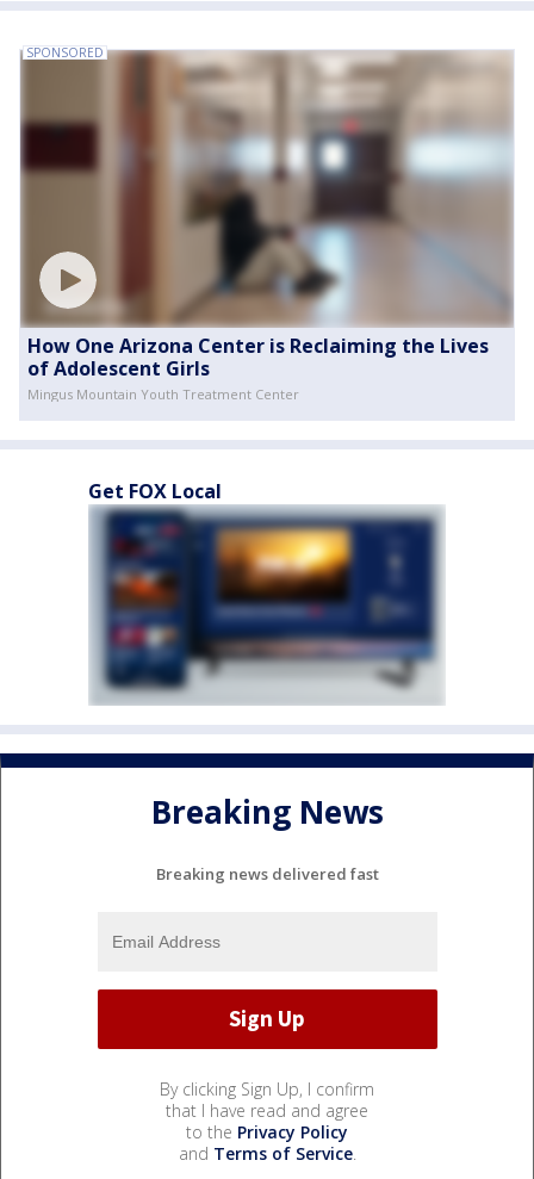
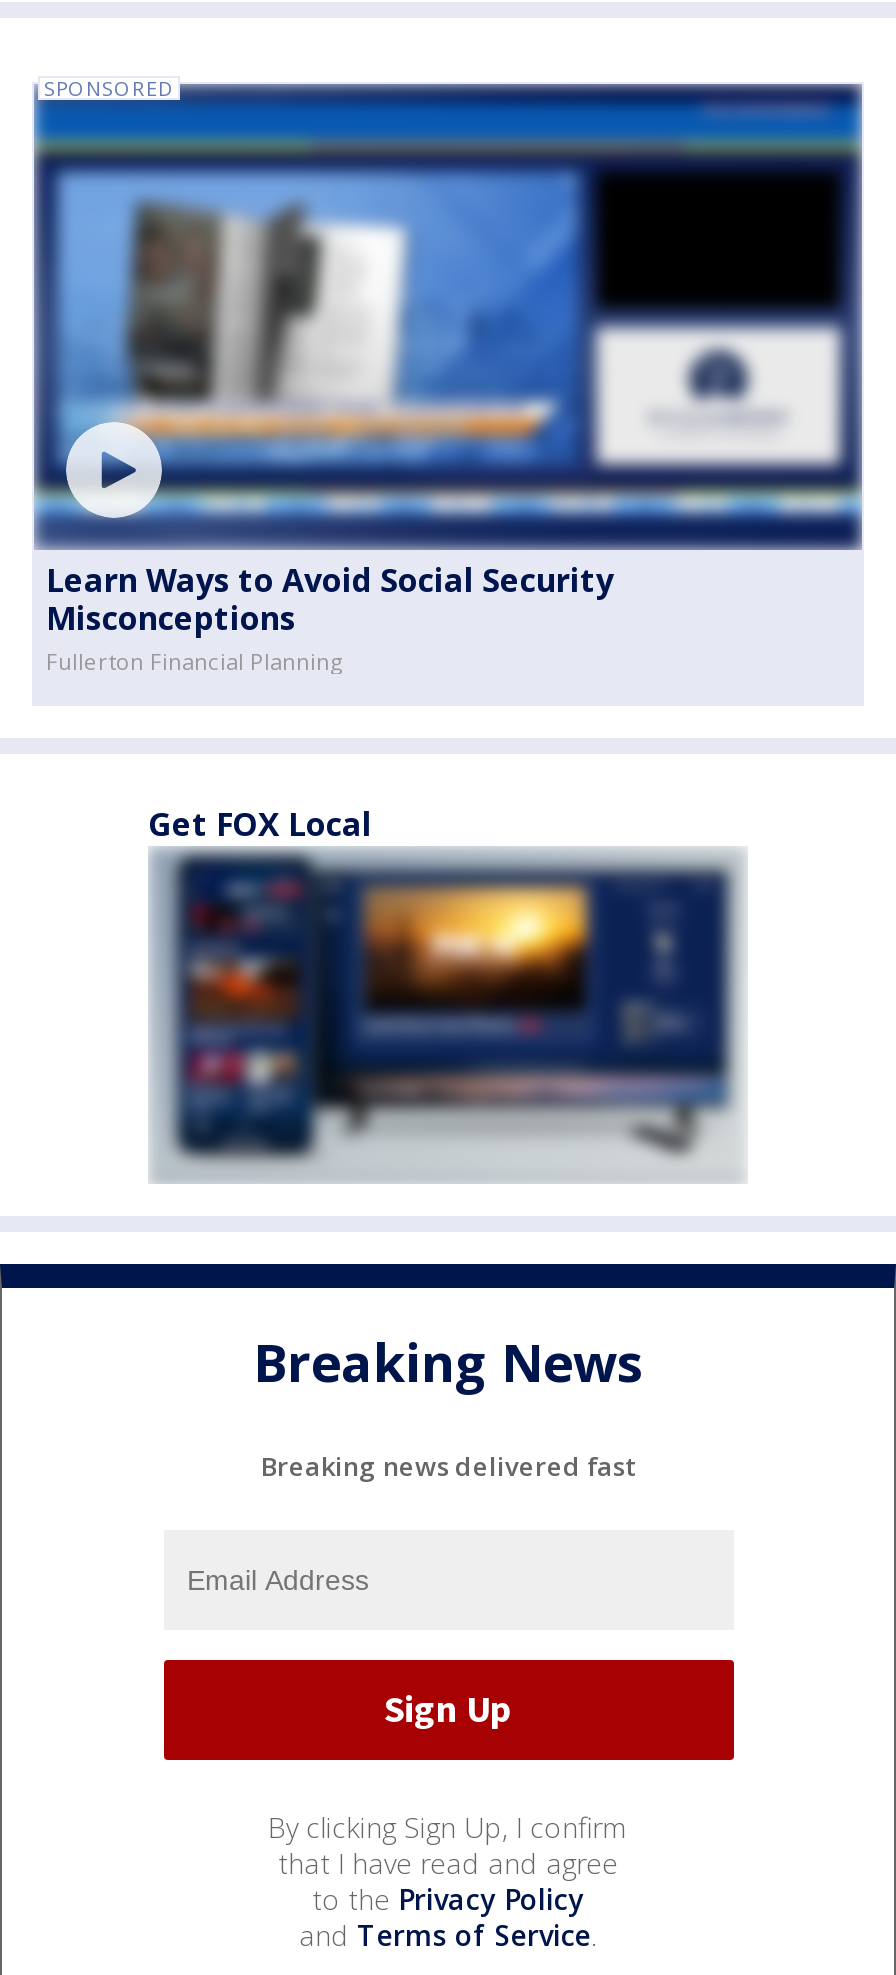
- [image]
- How One Arizona Center is Reclaiming the Lives
- of Adolescent Girls
- Mingus Mountain Youth Treatment Center
+ [image]
+ Learn Ways to Avoid Social Security
+ Misconceptions
+ Fullerton Financial Planning
